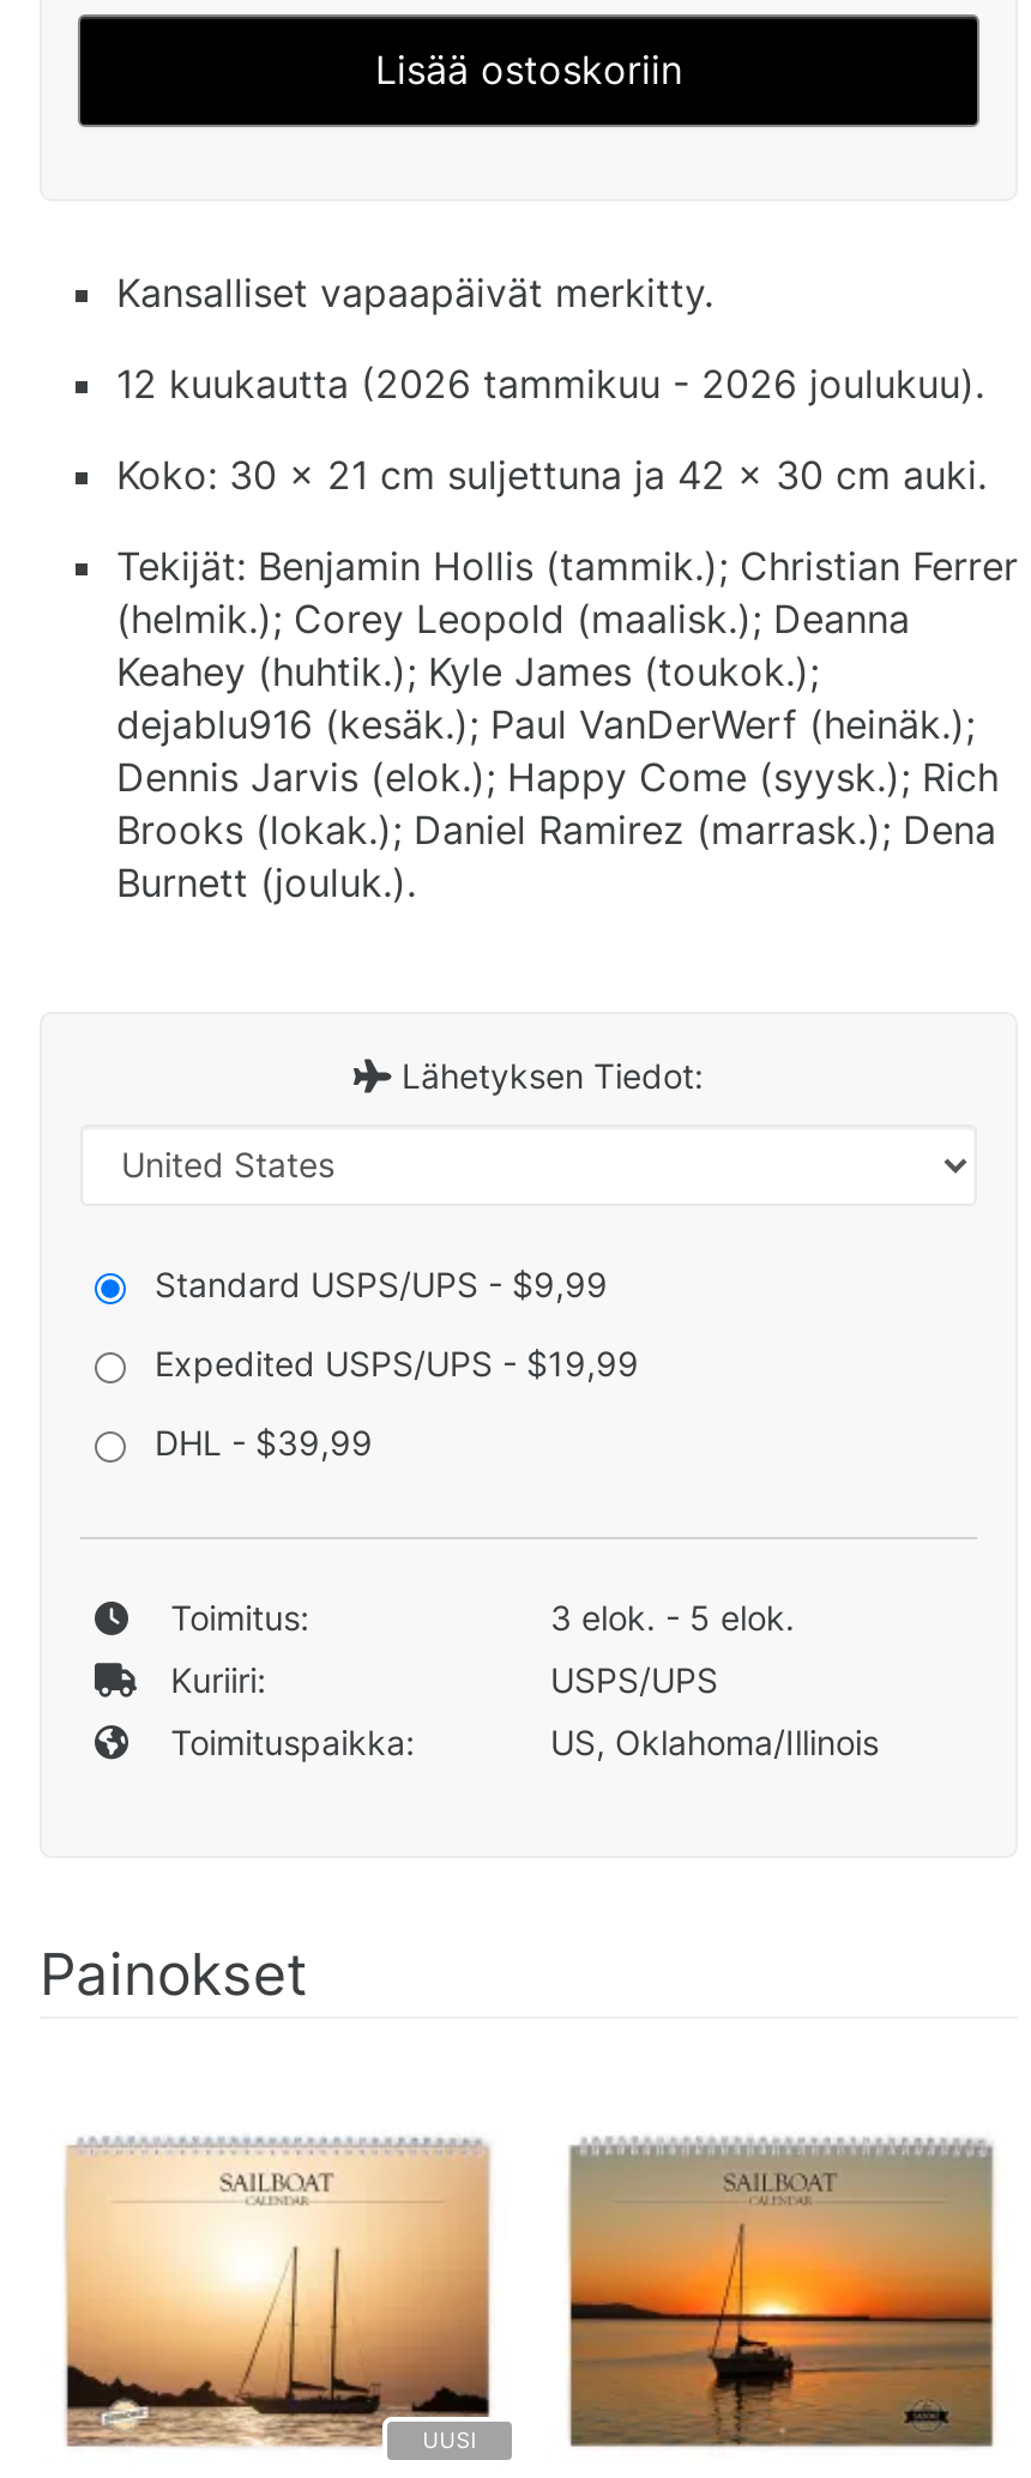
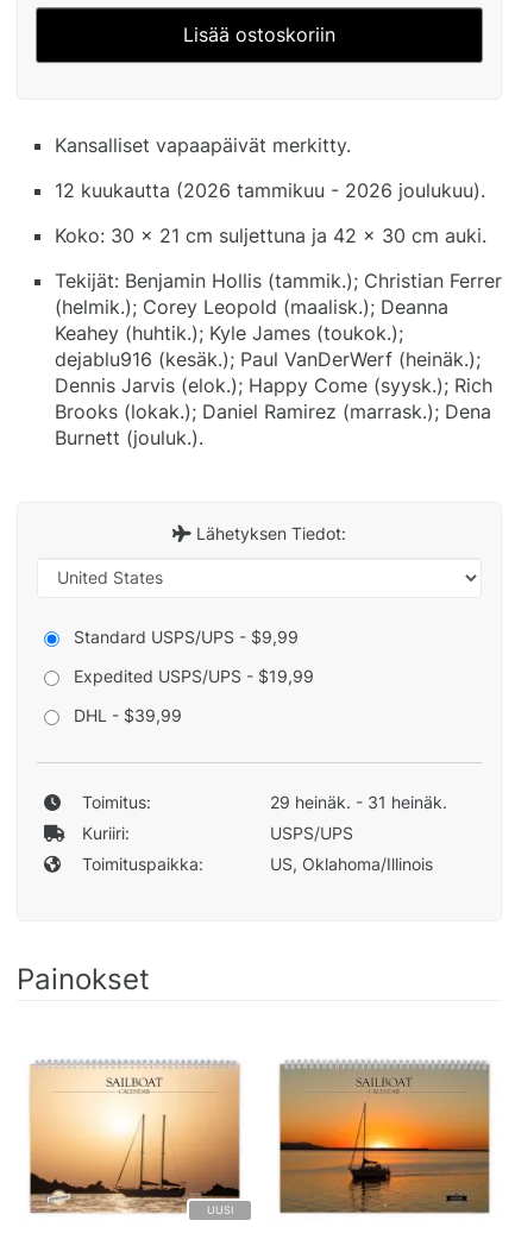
- 3 elok. - 5 elok.
+ 29 heinäk. - 31 heinäk.
